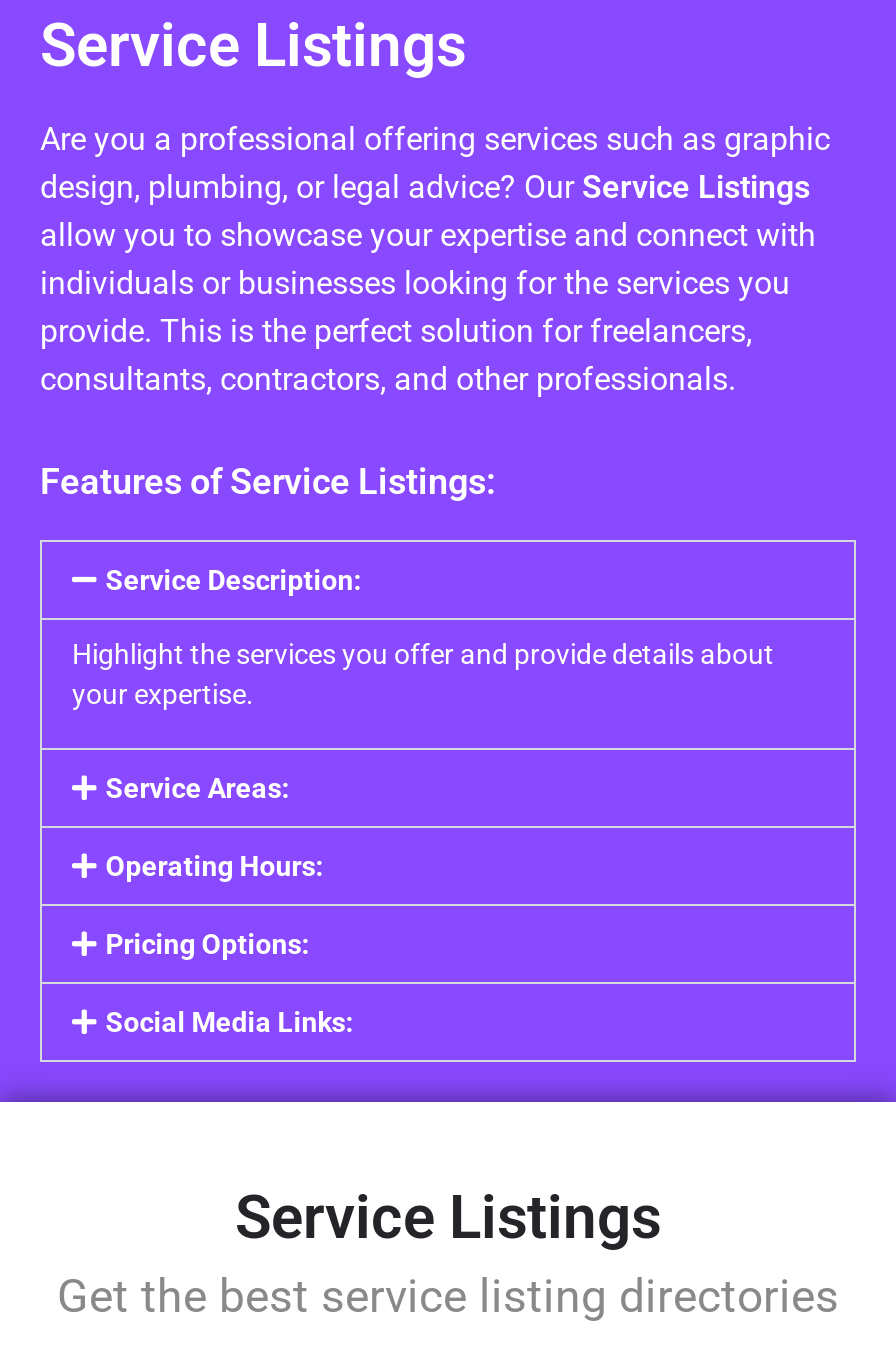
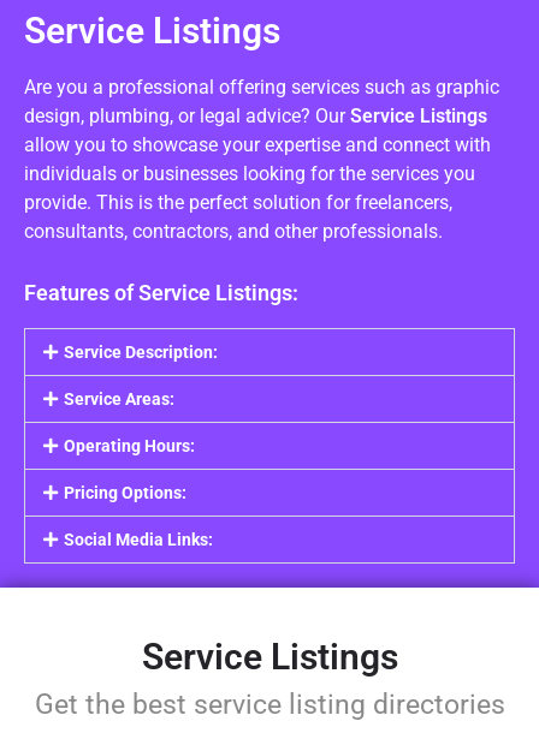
- Highlight the services you offer and provide details about
- your expertise.
